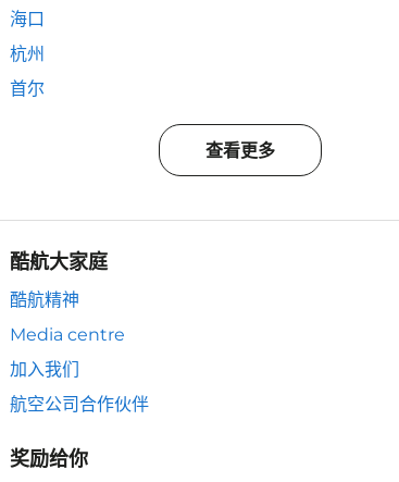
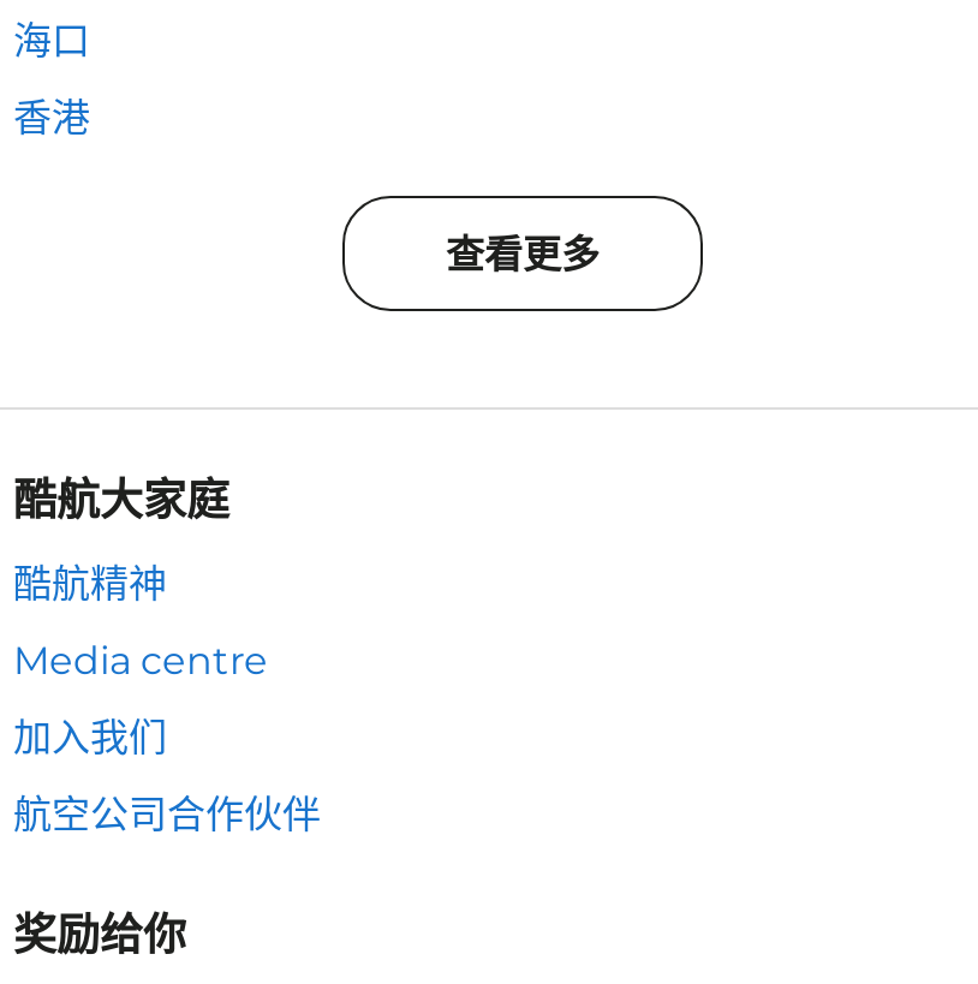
- 杭州
- 首尔
+ 香港
